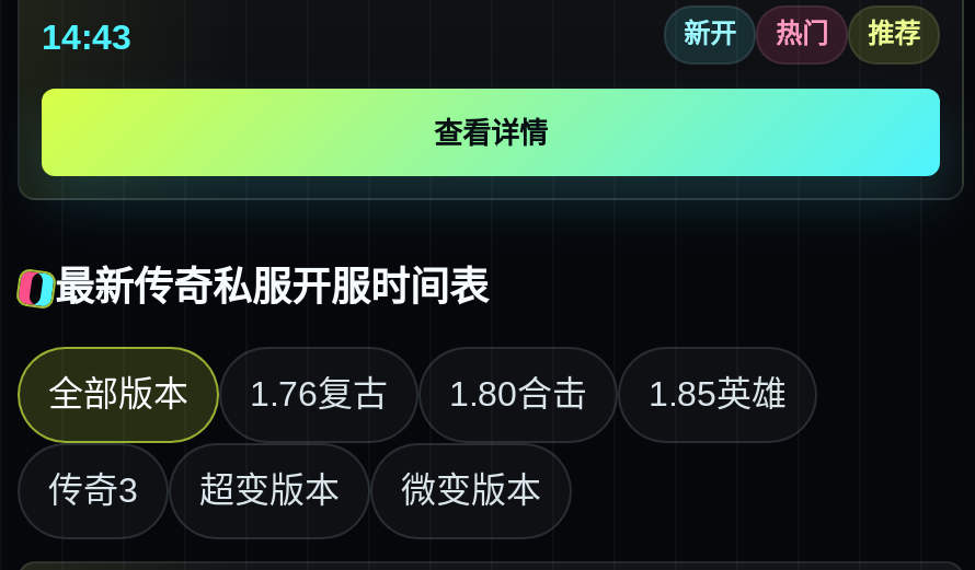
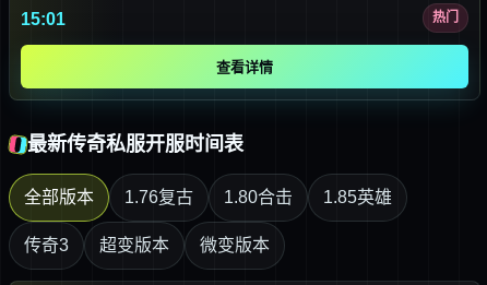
- 14:43
- 新开
+ 15:01

- 推荐
